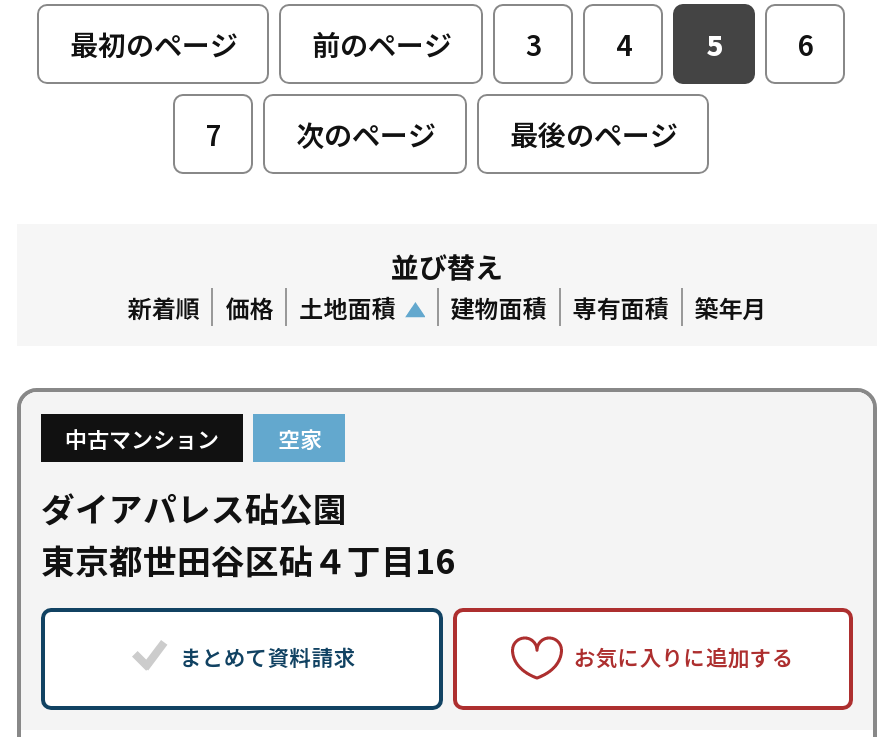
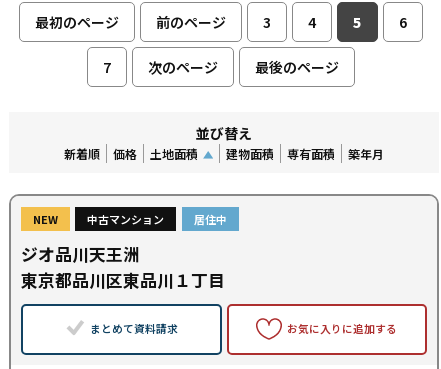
- 空家
+ 居住中

+ NEW

- ダイアパレス砧公園
- 東京都世田谷区砧４丁目16
+ ジオ品川天王洲
+ 東京都品川区東品川１丁目
